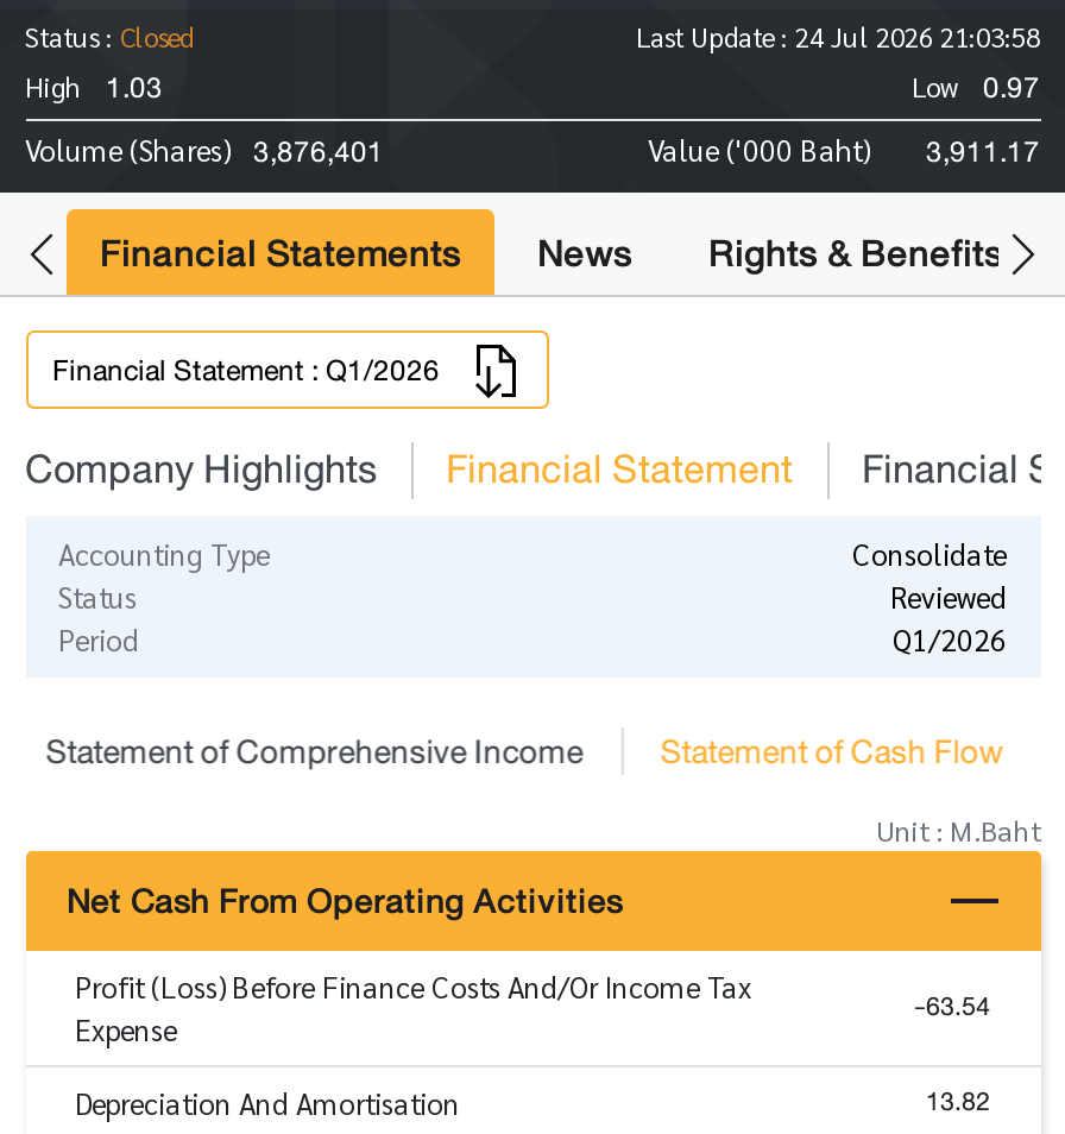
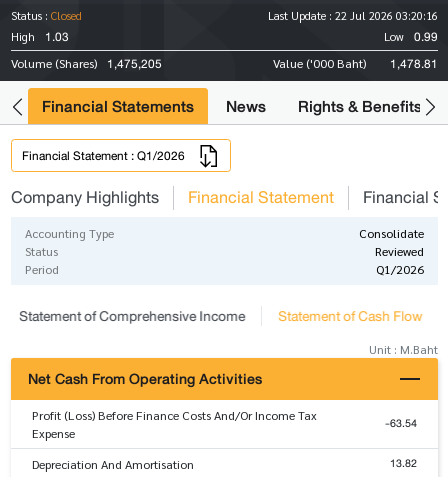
- Last Update : 24 Jul 2026 21:03:58
+ Last Update : 22 Jul 2026 03:20:16

- Low 0.97
+ Low 0.99

- Volume (Shares) 3,876,401
+ Volume (Shares) 1,475,205

- Value ('000 Baht) 3,911.17
+ Value ('000 Baht) 1,478.81
